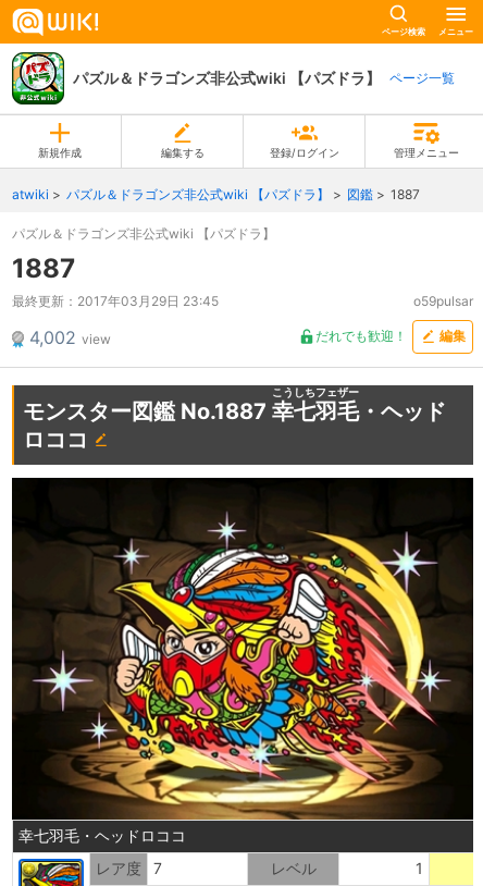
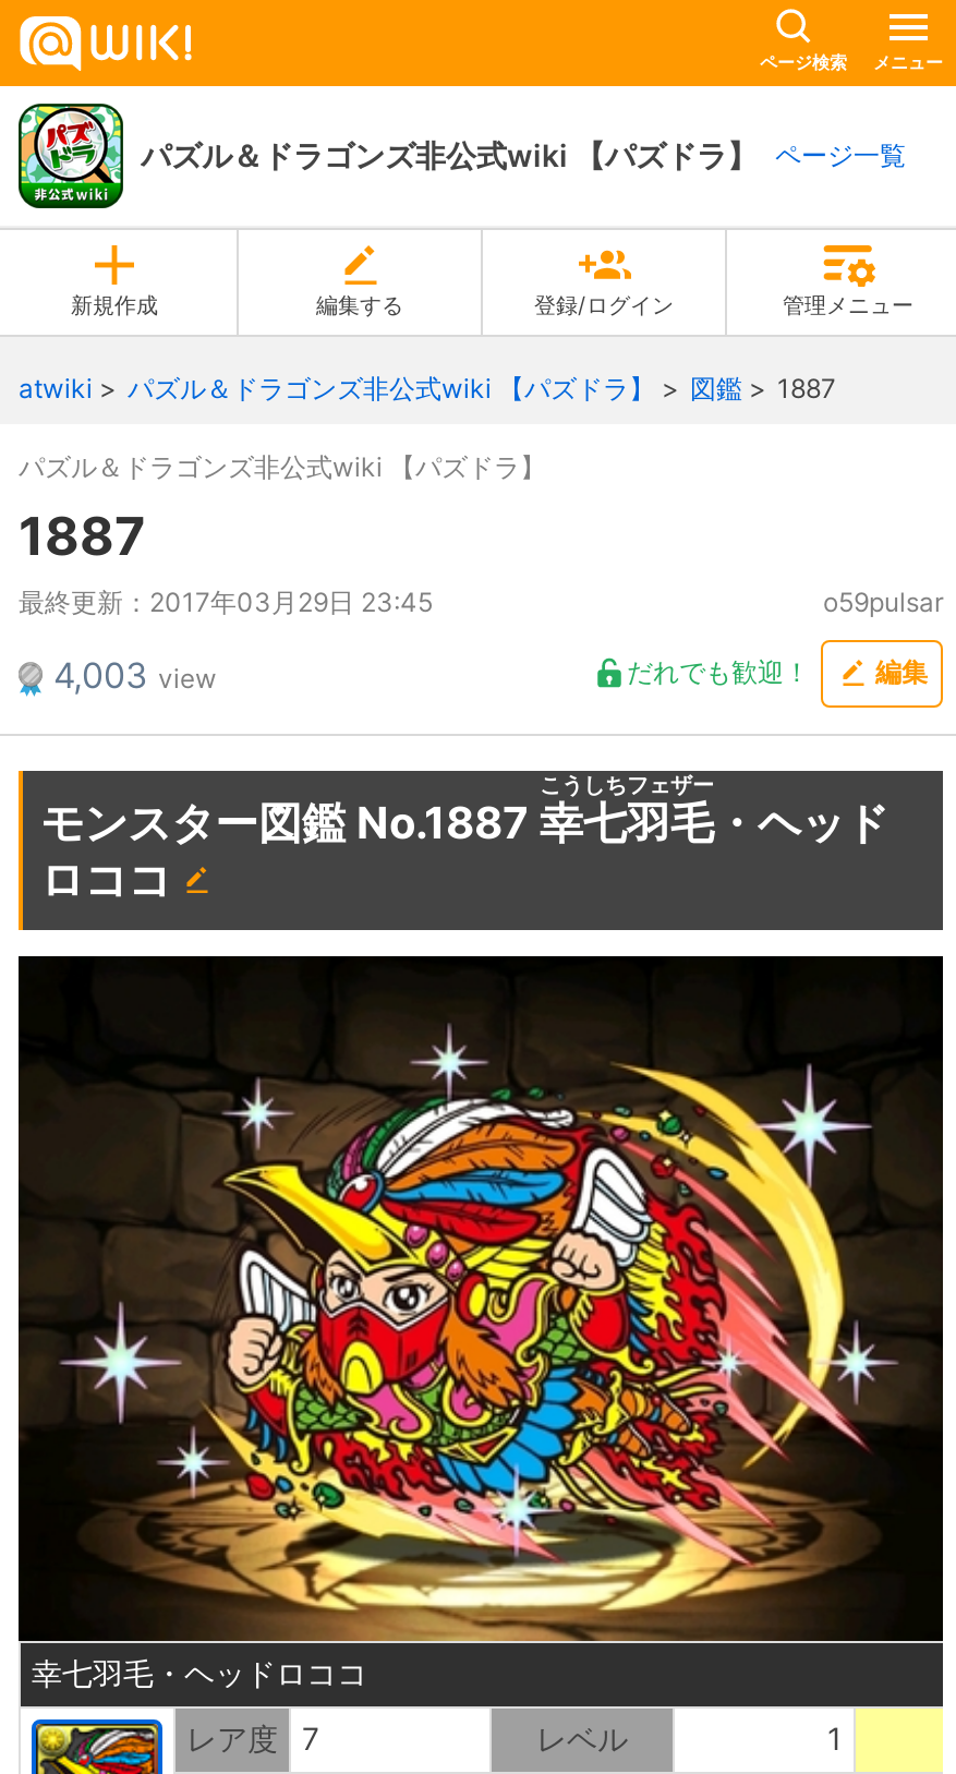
- 4,002 view
+ 4,003 view
